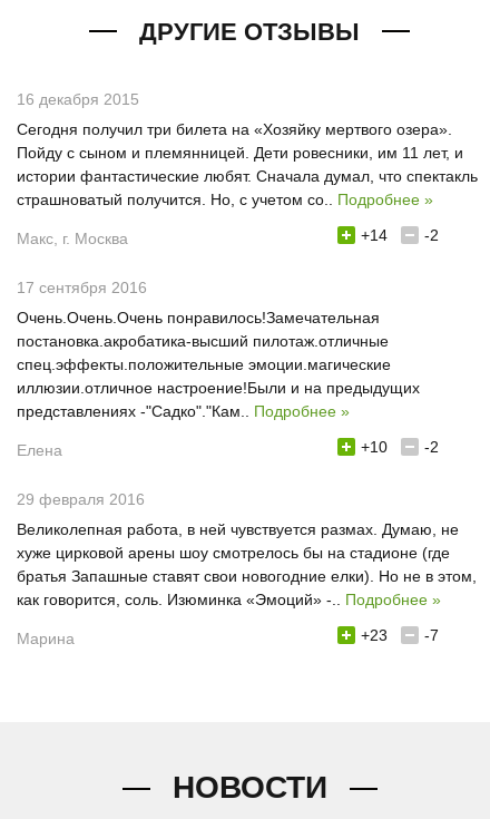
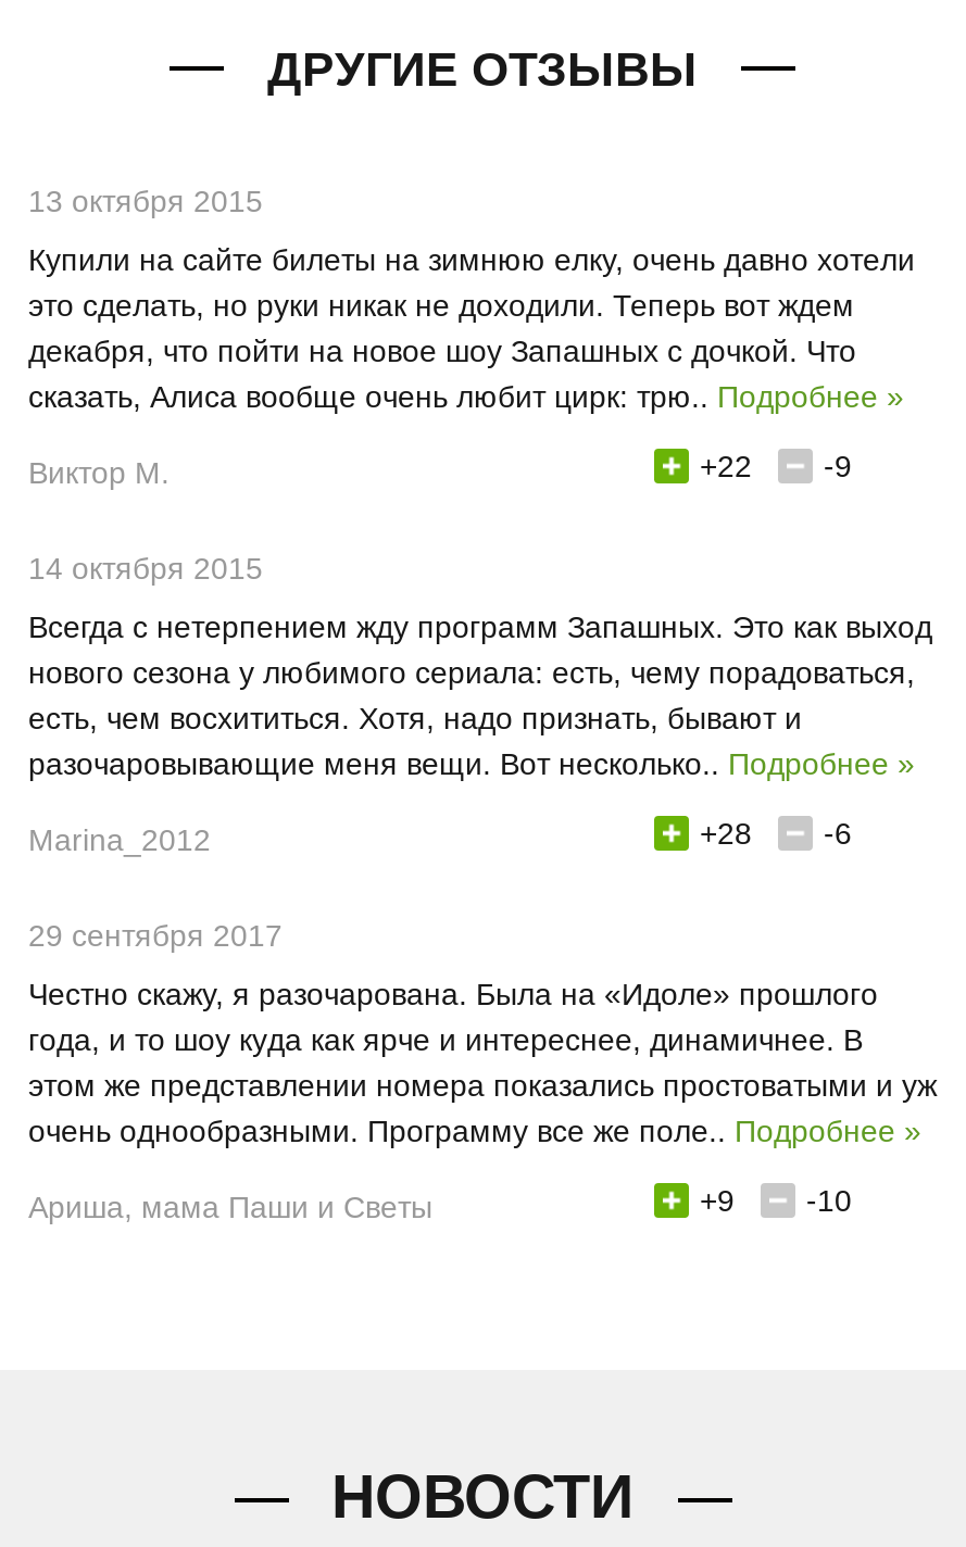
- 16 декабря 2015
+ 13 октября 2015

- Сегодня получил три билета на «Хозяйку мертвого озера».
- Пойду с сыном и племянницей. Дети ровесники, им 11 лет, и
- истории фантастические любят. Сначала думал, что спектакль
- страшноватый получится. Но, с учетом со.. Подробнее »
+ Купили на сайте билеты на зимнюю елку, очень давно хотели
+ это сделать, но руки никак не доходили. Теперь вот ждем
+ декабря, что пойти на новое шоу Запашных с дочкой. Что
+ сказать, Алиса вообще очень любит цирк: трю.. Подробнее »

- +14
- -2
- Макс, г. Москва
+ +22
+ -9
+ Виктор М.

- 17 сентября 2016
+ 14 октября 2015

- Очень.Очень.Очень понравилось!Замечательная
- постановка.акробатика-высший пилотаж.отличные
- спец.эффекты.положительные эмоции.магические
- иллюзии.отличное настроение!Были и на предыдущих
- представлениях -"Садко"."Кам.. Подробнее »
+ Всегда с нетерпением жду программ Запашных. Это как выход
+ нового сезона у любимого сериала: есть, чему порадоваться,
+ есть, чем восхититься. Хотя, надо признать, бывают и
+ разочаровывающие меня вещи. Вот несколько.. Подробнее »

- +10
- -2
- Елена
+ +28
+ -6
+ Marina_2012

- 29 февраля 2016
+ 29 сентября 2017

- Великолепная работа, в ней чувствуется размах. Думаю, не
- хуже цирковой арены шоу смотрелось бы на стадионе (где
- братья Запашные ставят свои новогодние елки). Но не в этом,
- как говорится, соль. Изюминка «Эмоций» -.. Подробнее »
+ Честно скажу, я разочарована. Была на «Идоле» прошлого
+ года, и то шоу куда как ярче и интереснее, динамичнее. В
+ этом же представлении номера показались простоватыми и уж
+ очень однообразными. Программу все же поле.. Подробнее »

- +23
- -7
- Марина
+ +9
+ -10
+ Ариша, мама Паши и Светы
